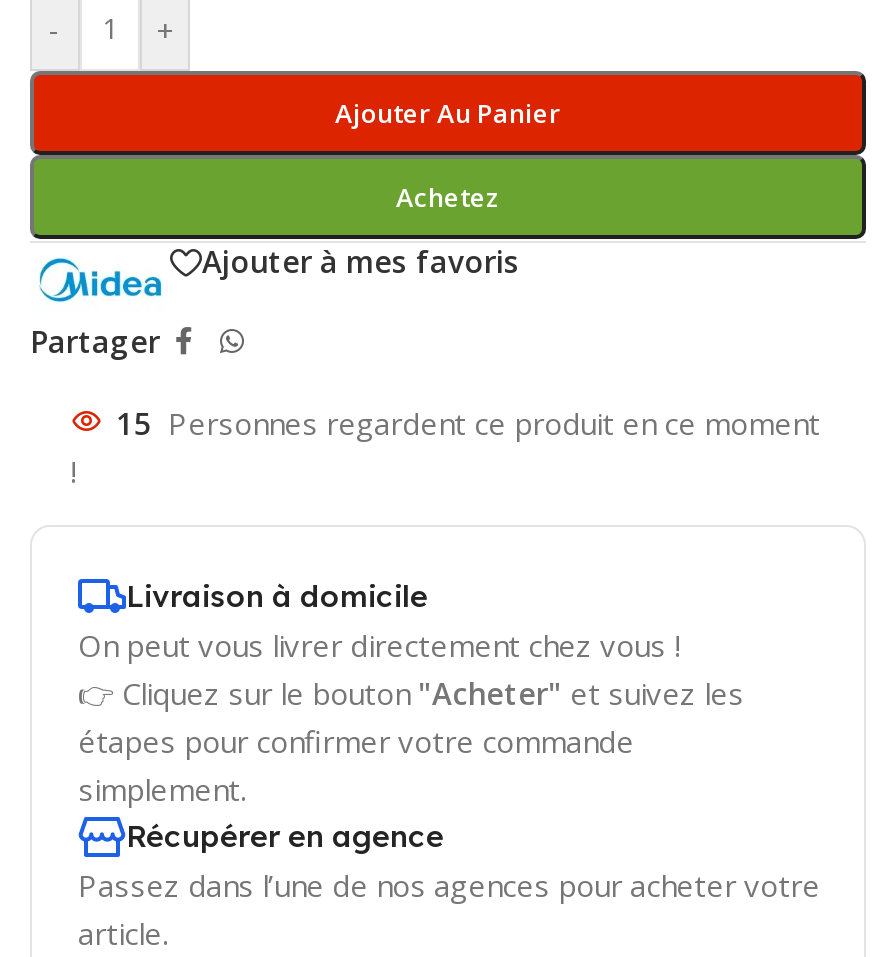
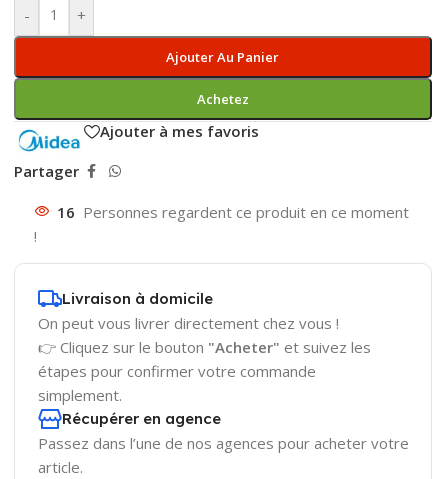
- 15 Personnes regardent ce produit en ce moment
+ 16 Personnes regardent ce produit en ce moment
